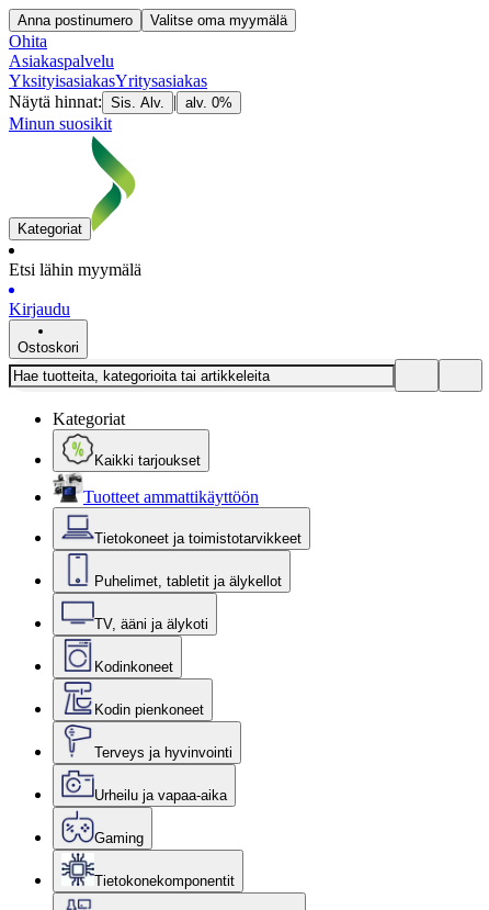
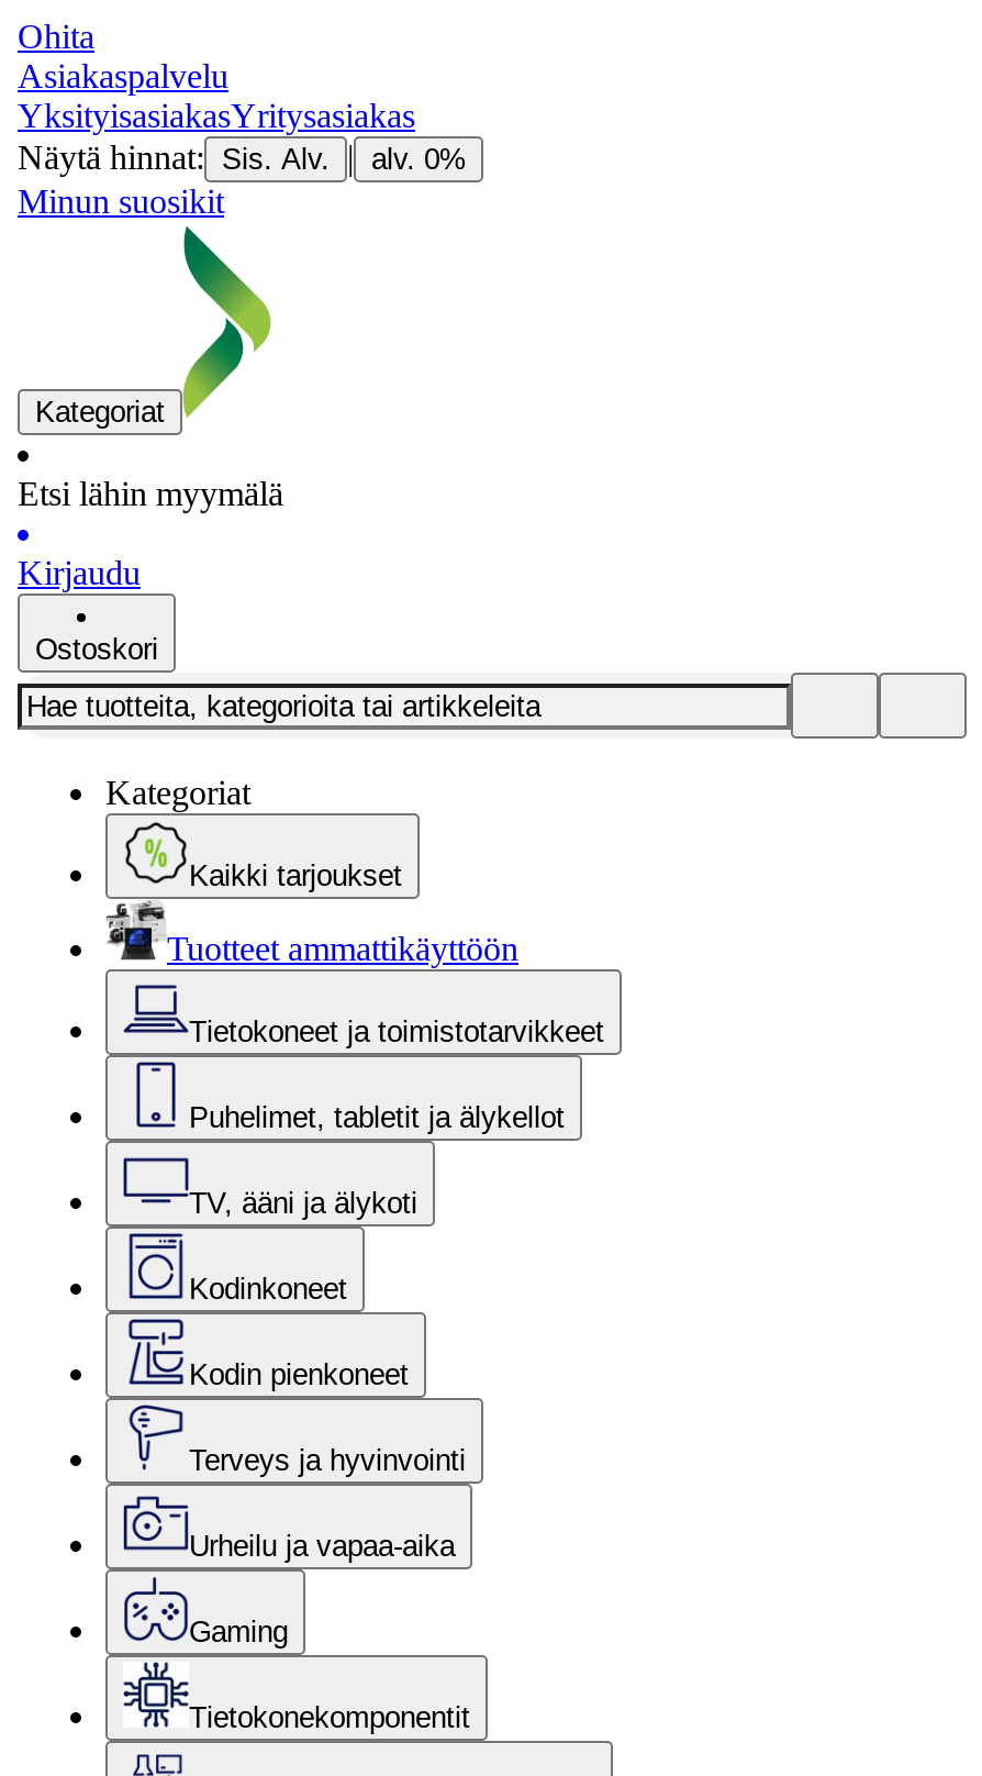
- Anna postinumero
- Valitse oma myymälä
